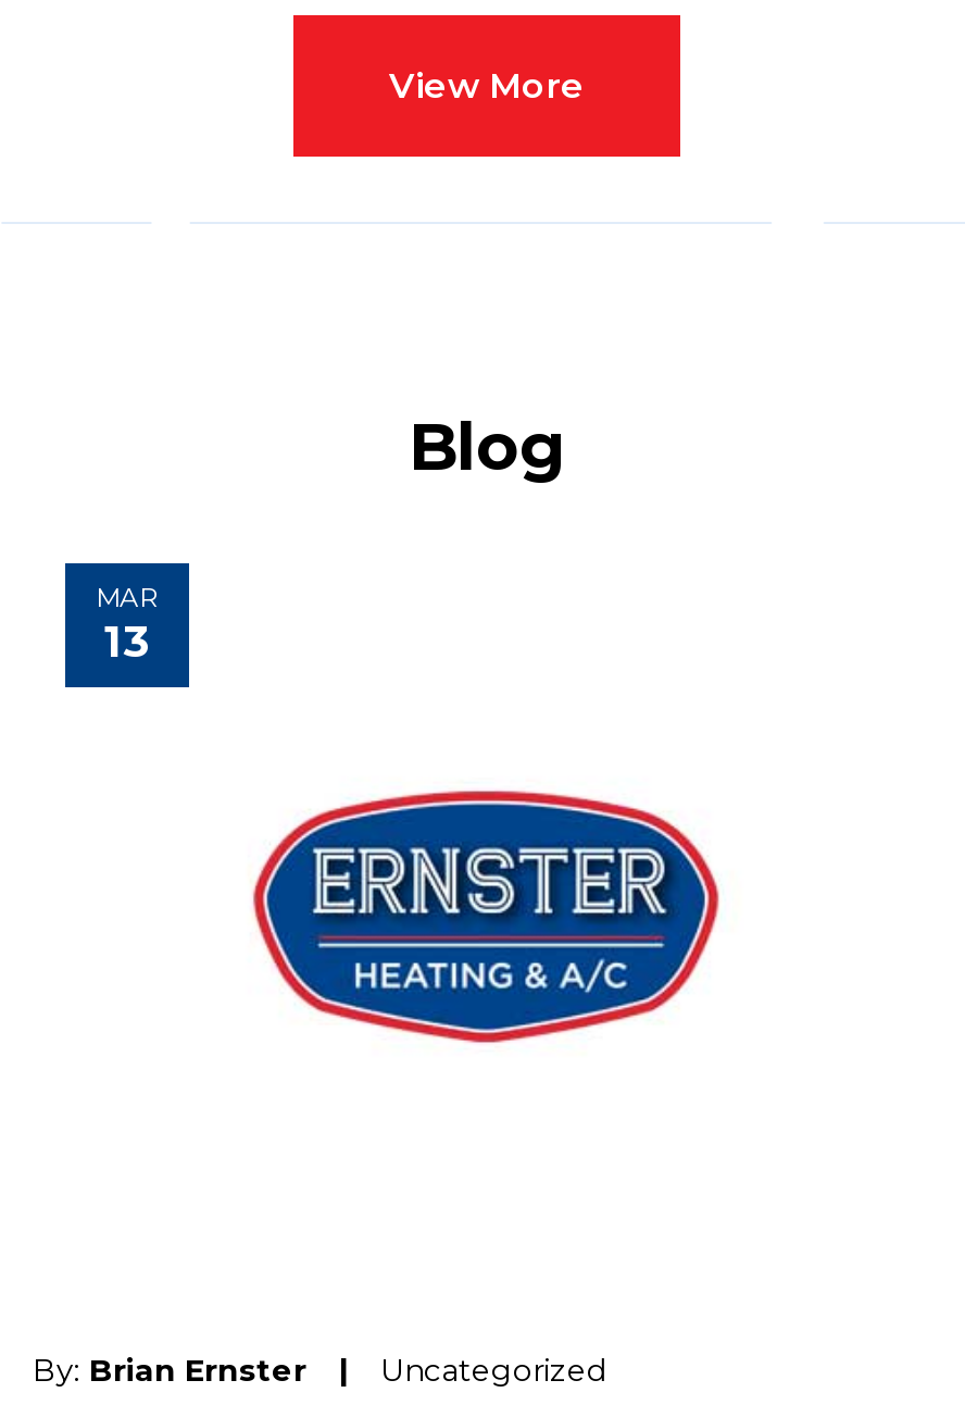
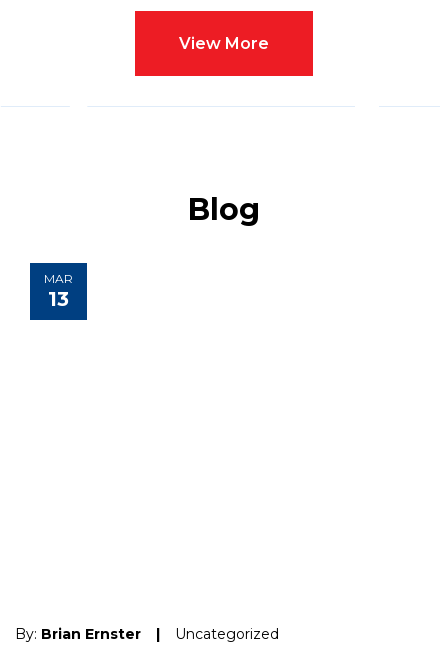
- [image]
